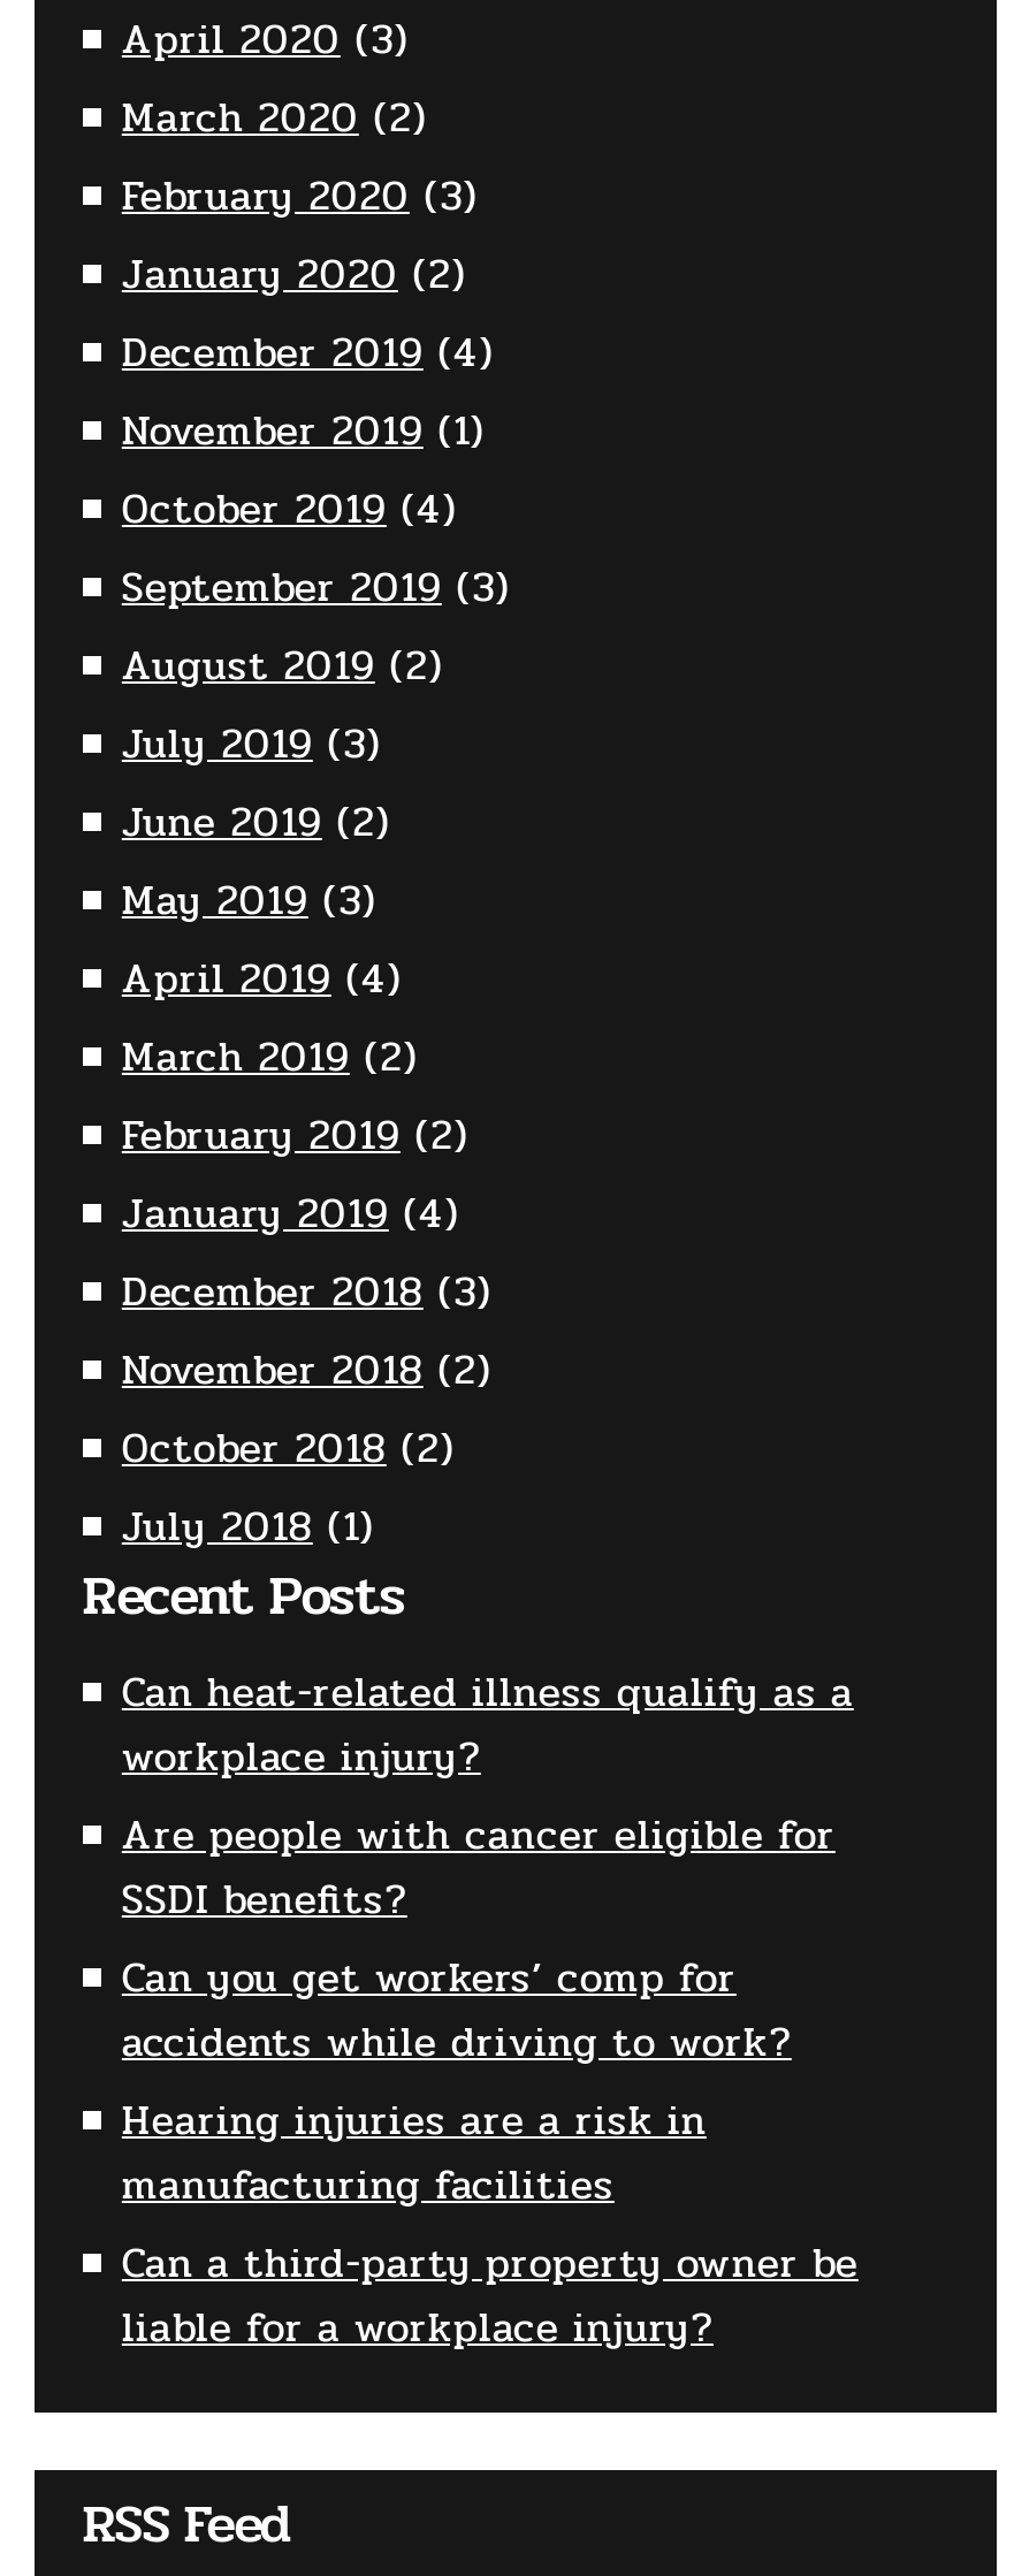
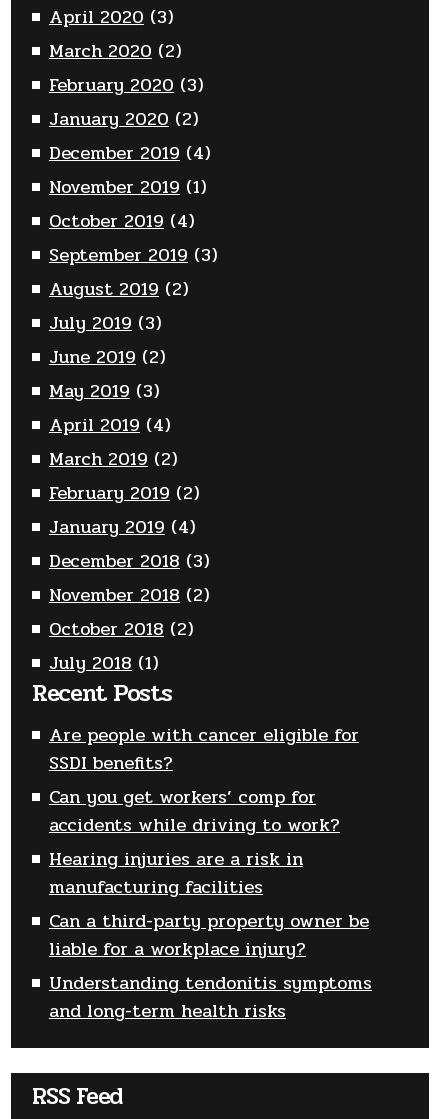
- Can heat-related illness qualify as a
- workplace injury?

moved up: Are people with cancer eligible for | SSDI benefits? | Can you get workers’ comp for | accidents while driving to work? | Hearing injuries are a risk in | manufacturing facilities | Can a third-party property owner be | liable for a workplace injury?

+ Understanding tendonitis symptoms
+ and long-term health risks
